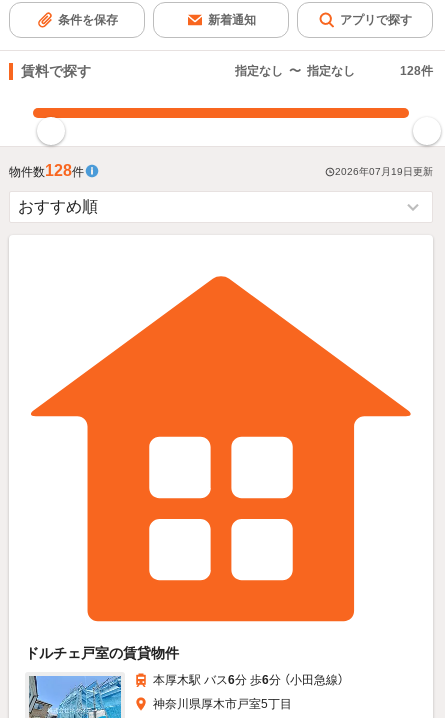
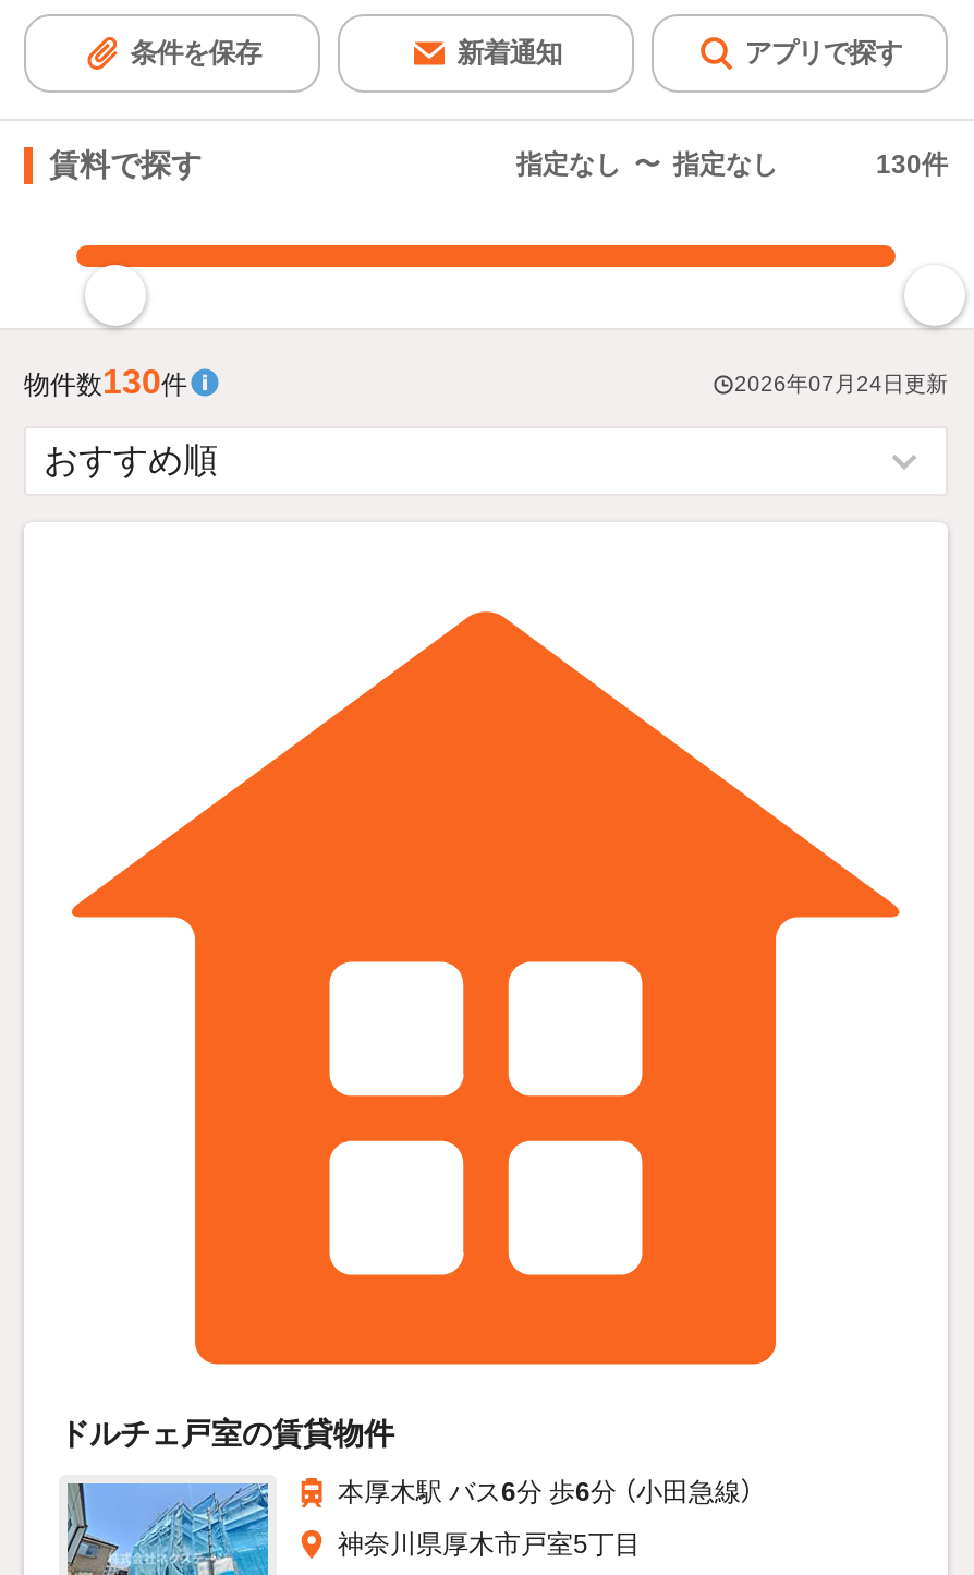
- 128件
+ 130件

- 物件数128件
+ 物件数130件

- 2026年07月19日更新
+ 2026年07月24日更新
